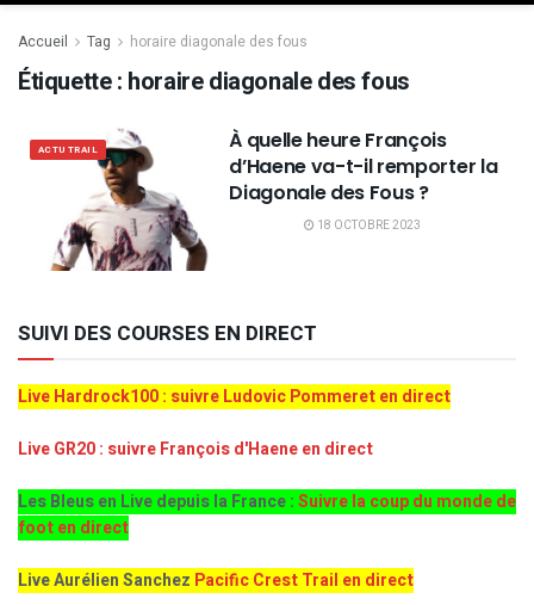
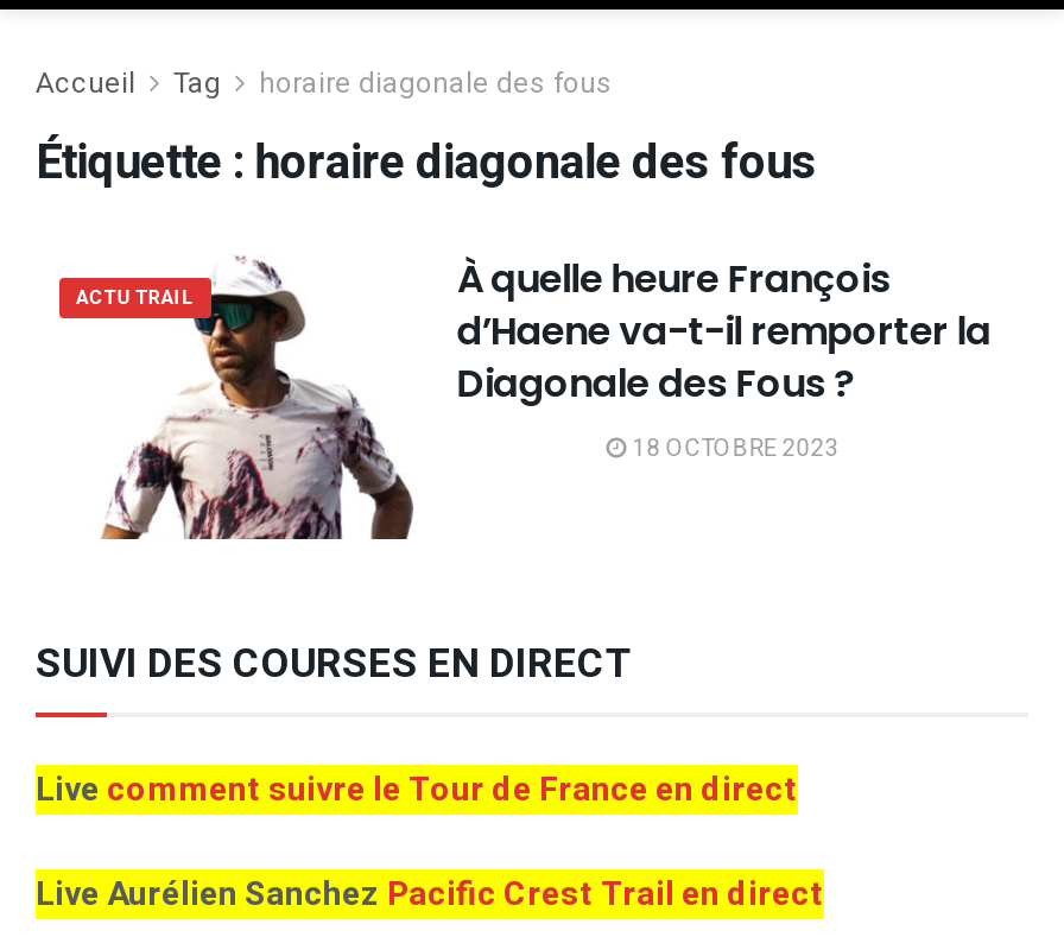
- Live Hardrock100 : suivre Ludovic Pommeret en direct
- Live GR20 : suivre François d'Haene en direct
- Les Bleus en Live depuis la France :Suivre la coup du monde de
- foot en direct
+ Live comment suivre le Tour de France en direct
